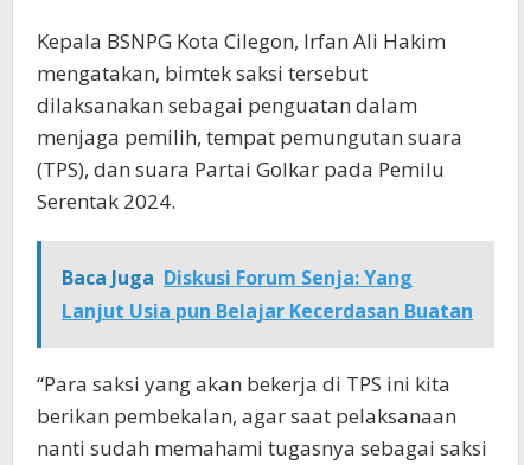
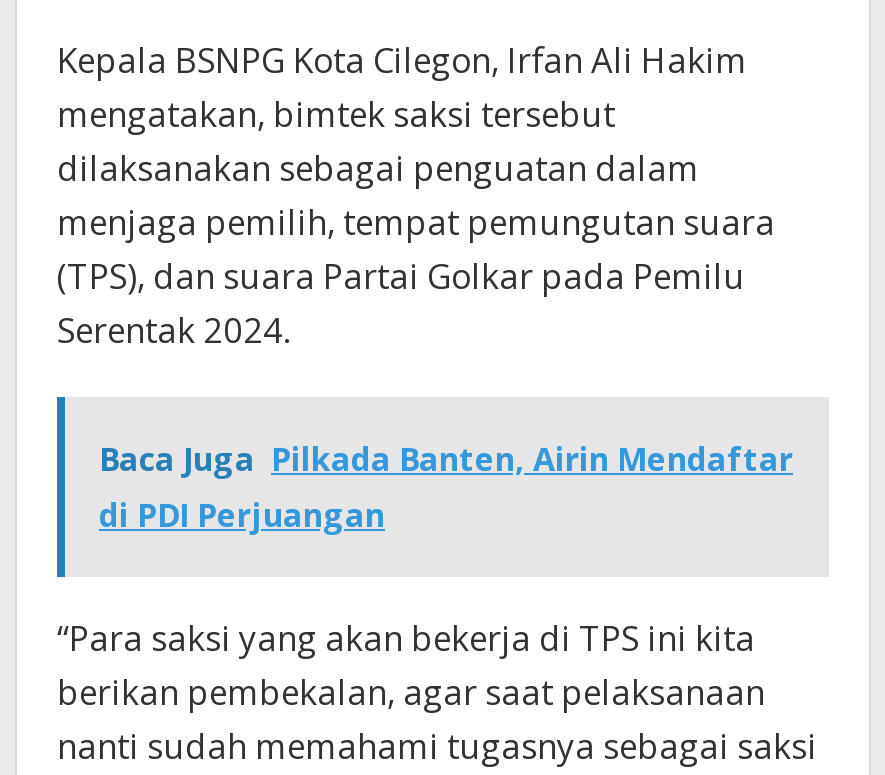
- Baca Juga Diskusi Forum Senja: Yang
- Lanjut Usia pun Belajar Kecerdasan Buatan
+ Baca Juga Pilkada Banten, Airin Mendaftar
+ di PDI Perjuangan
